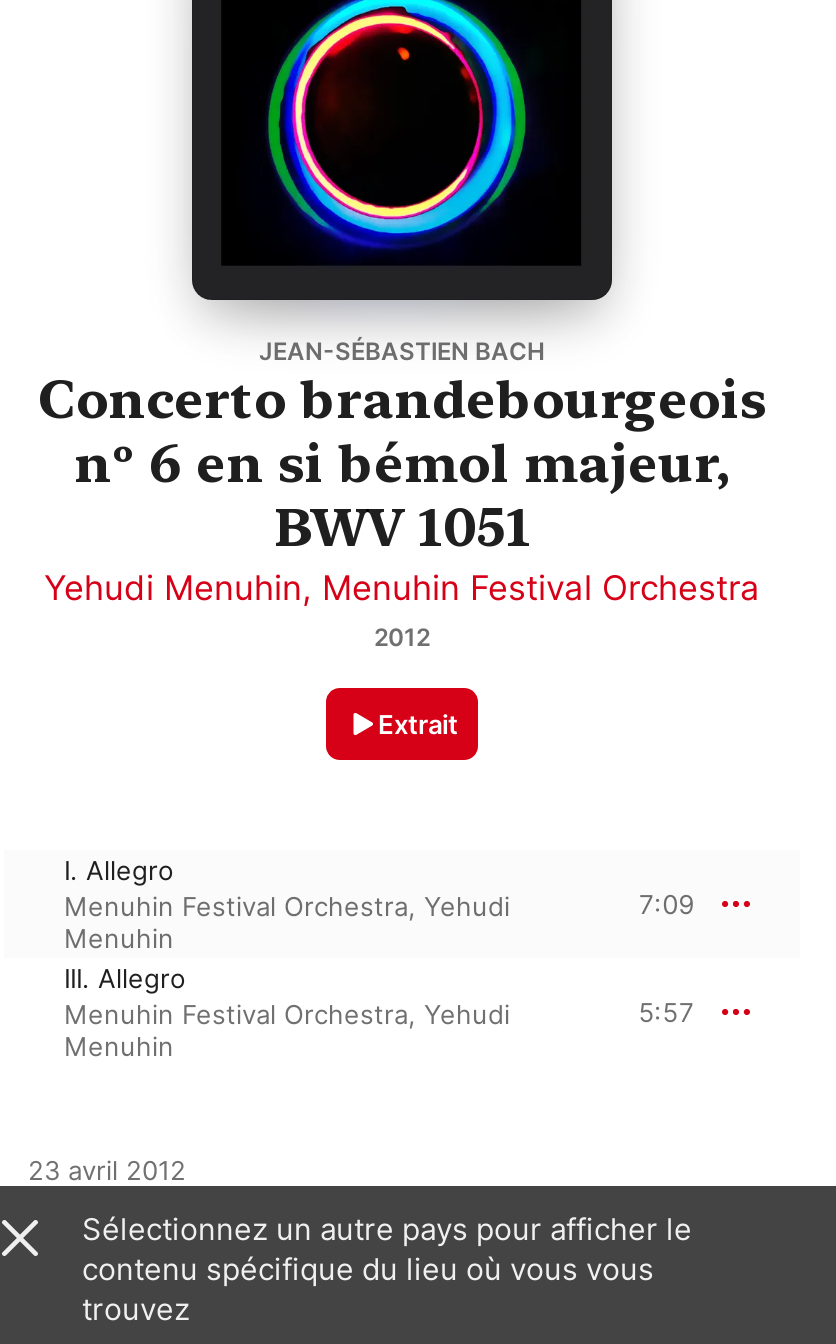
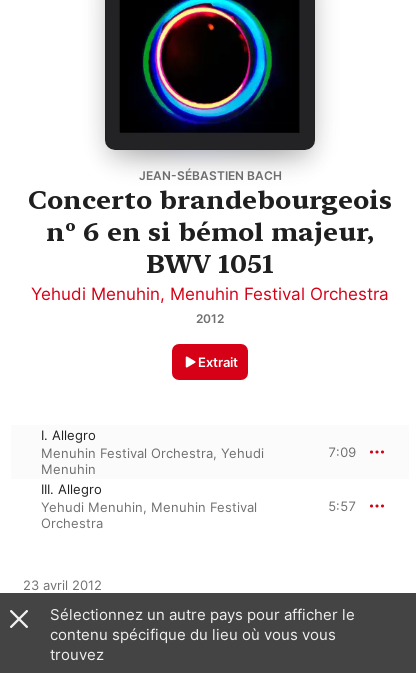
- Menuhin Festival Orchestra, Yehudi
- Menuhin
+ Yehudi Menuhin, Menuhin Festival
+ Orchestra
